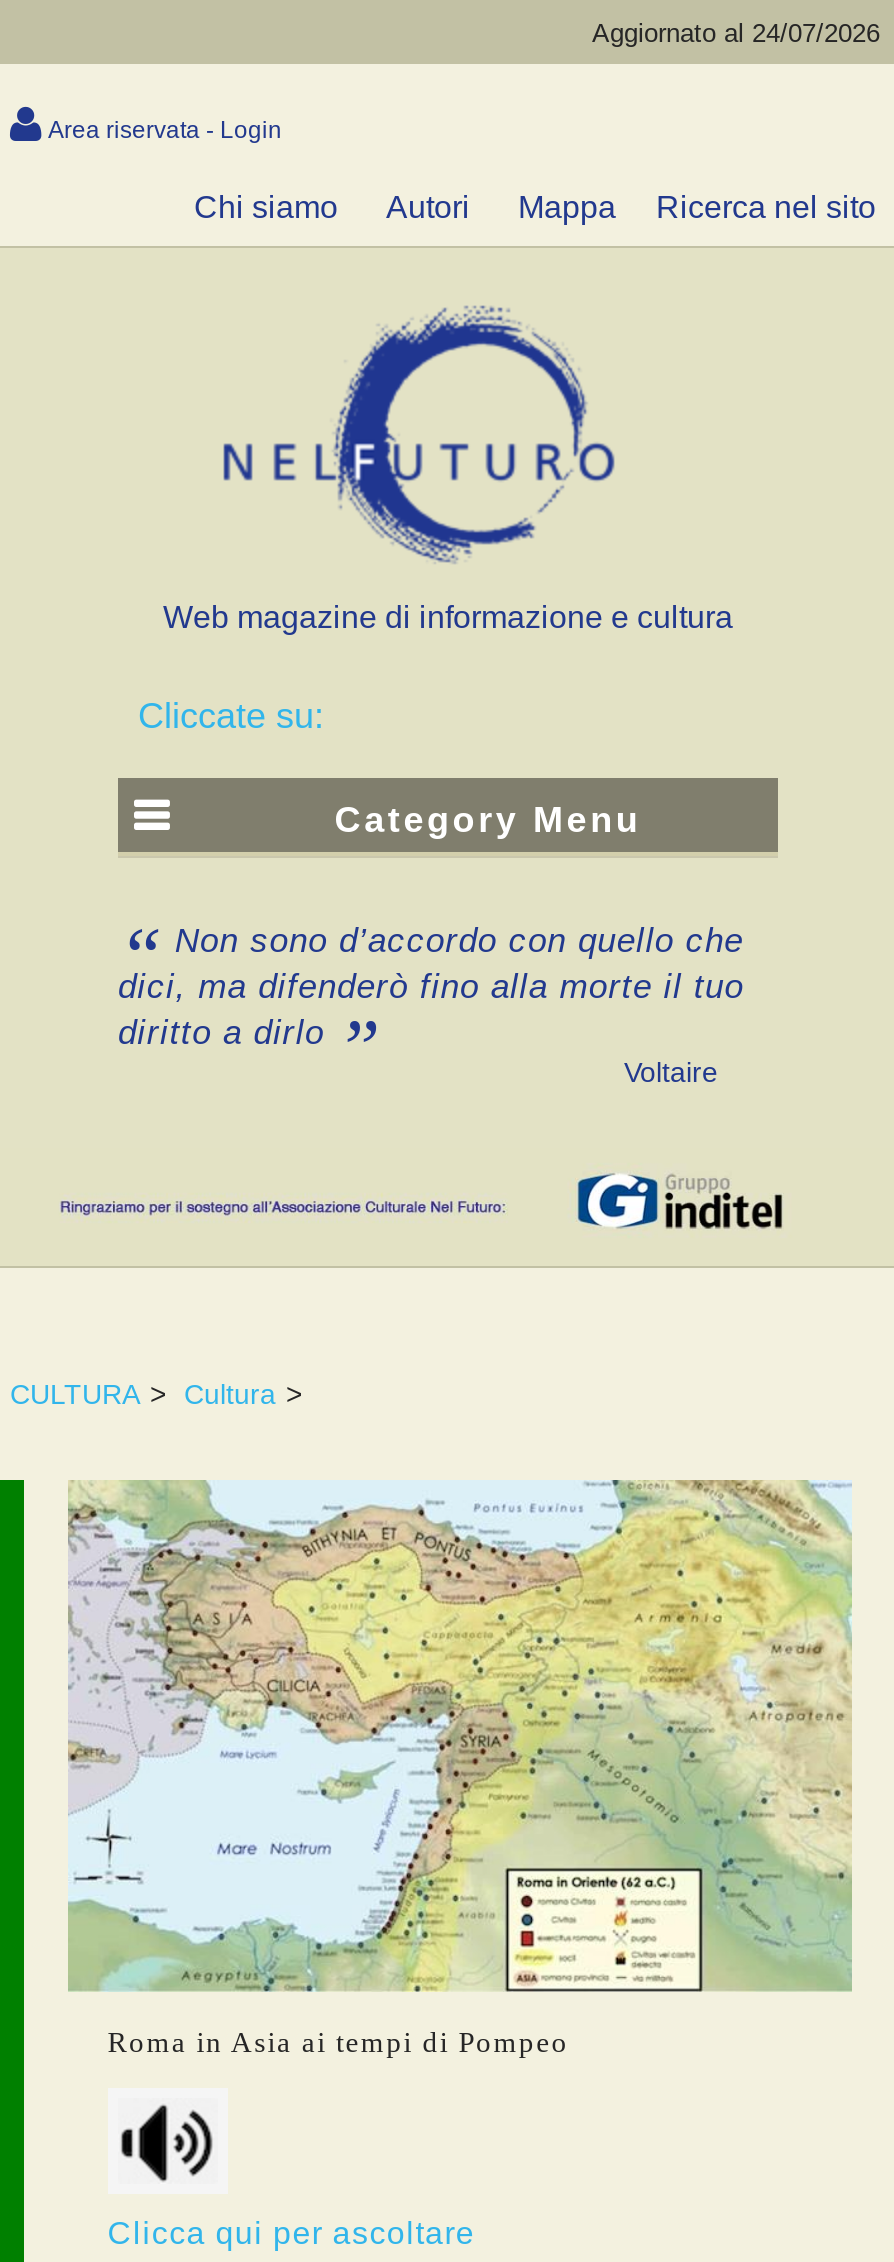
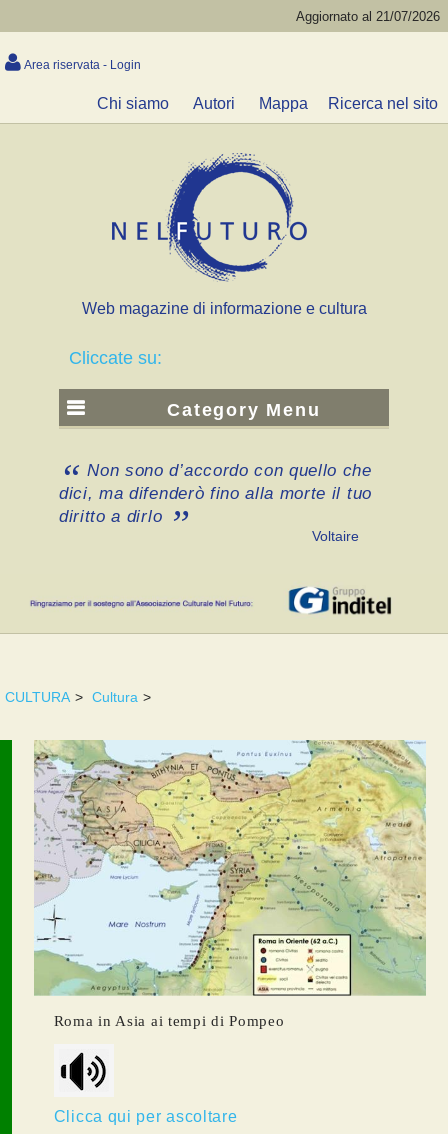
- Aggiornato al 24/07/2026
+ Aggiornato al 21/07/2026
